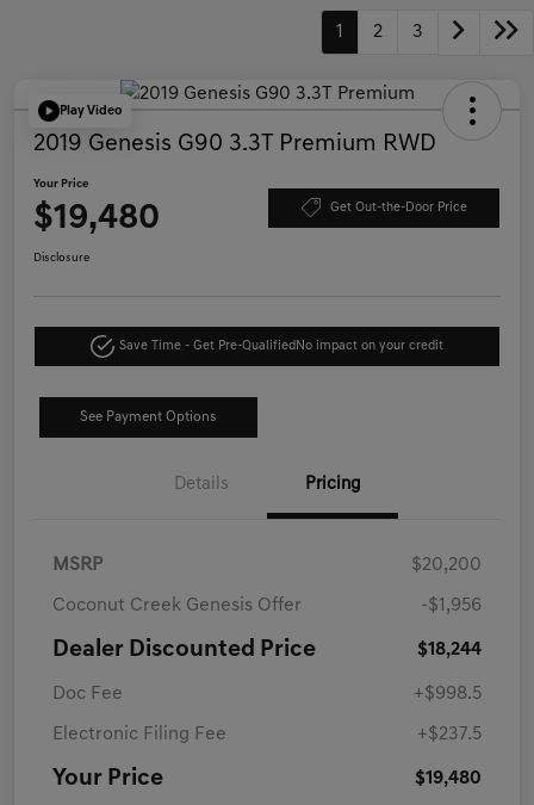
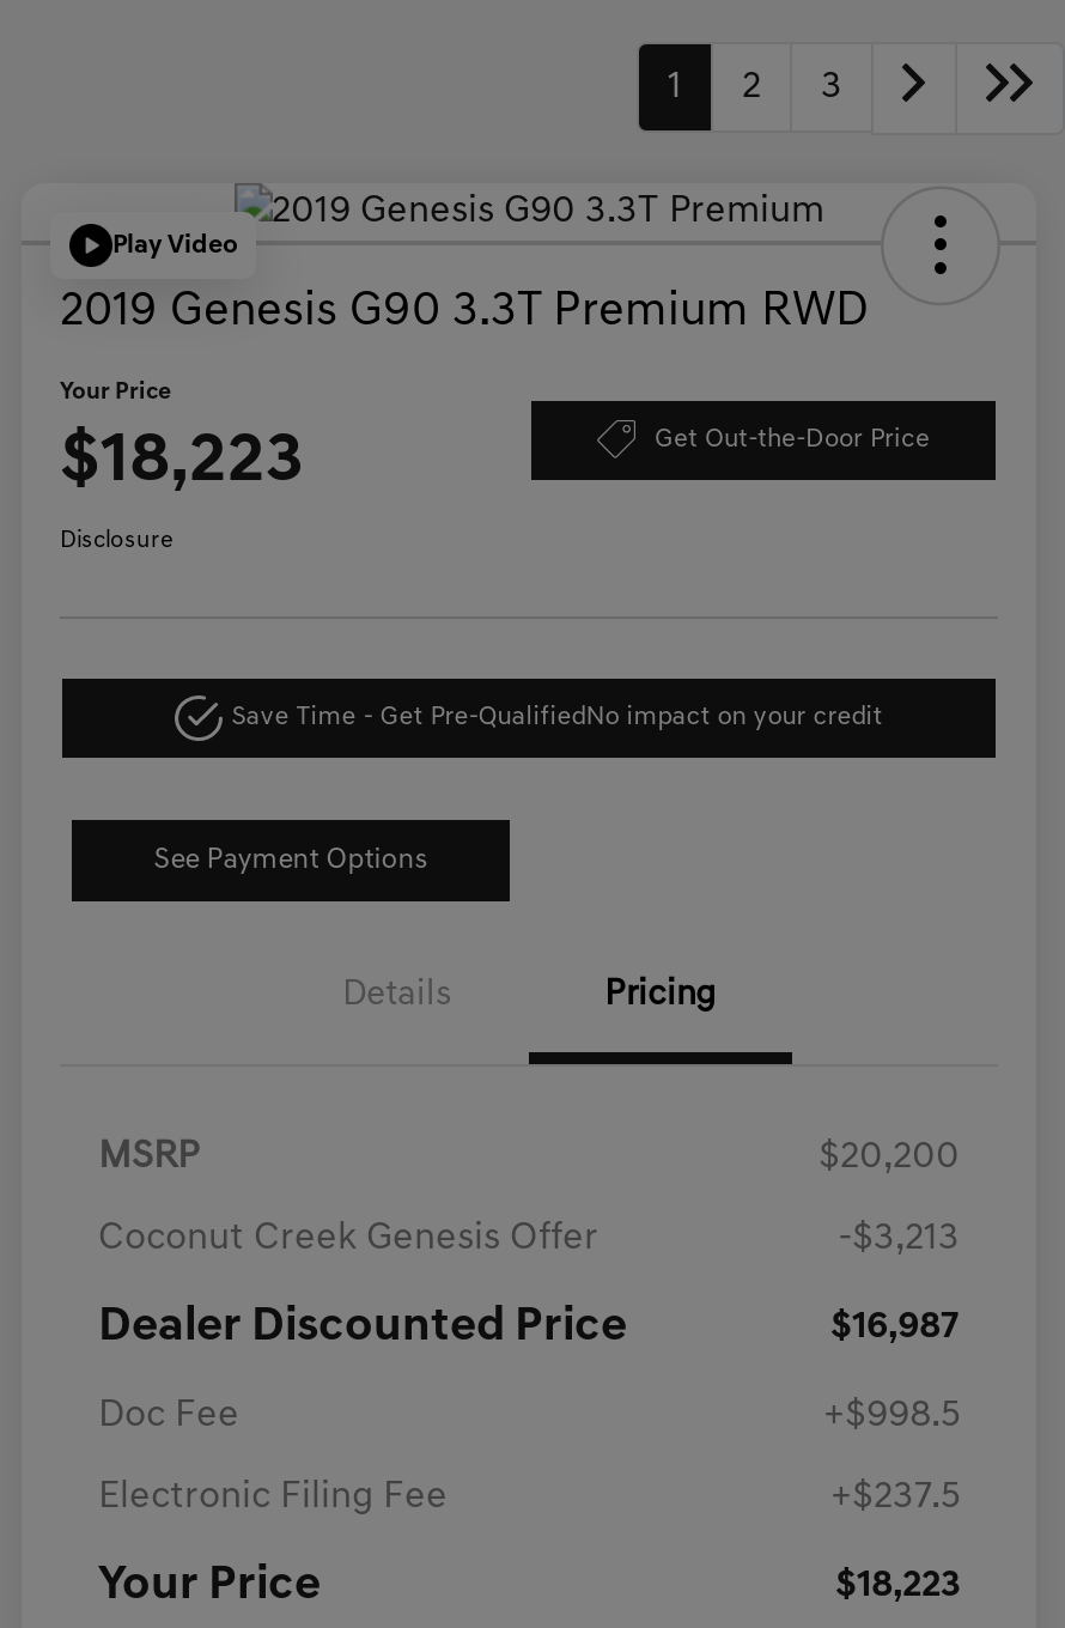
- $19,480
+ $18,223

- -$1,956
+ -$3,213

- $18,244
+ $16,987

- $19,480
+ $18,223
